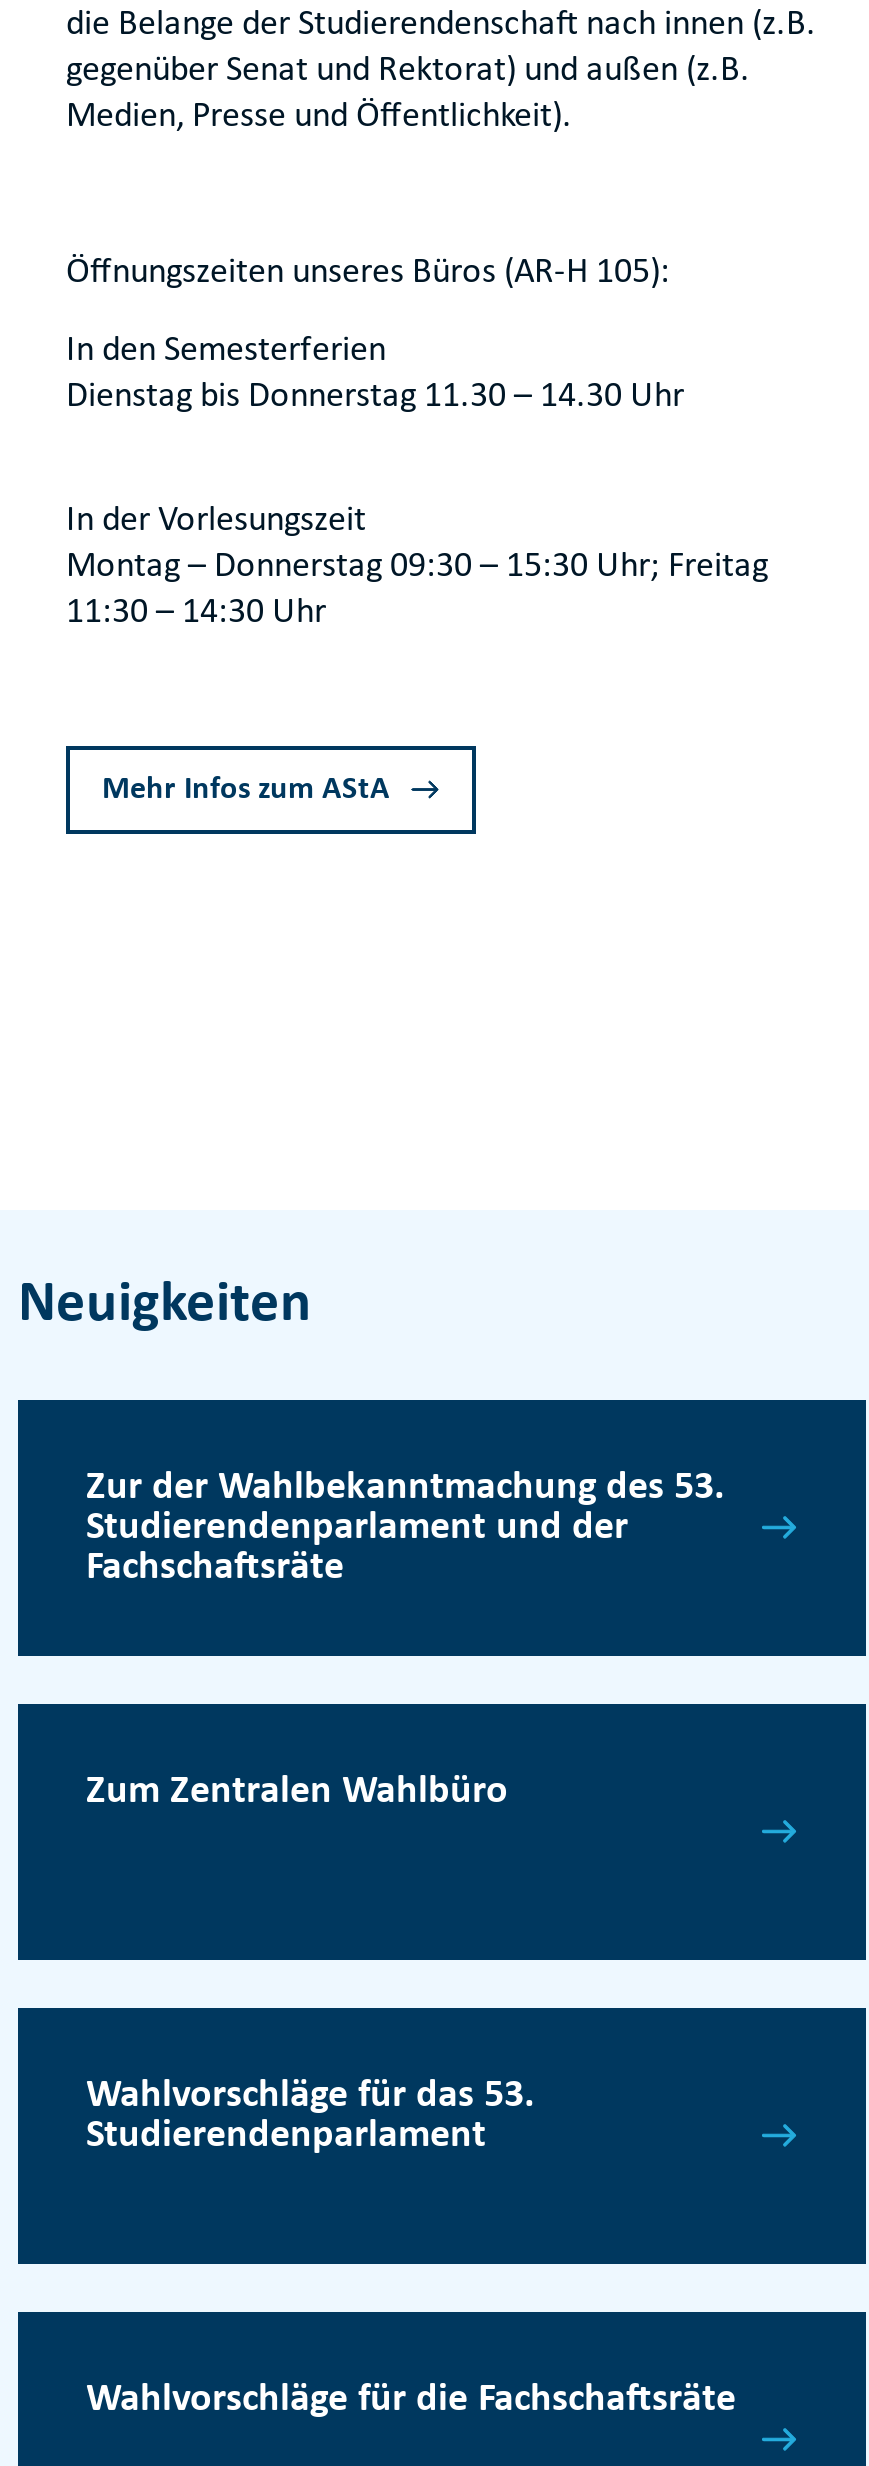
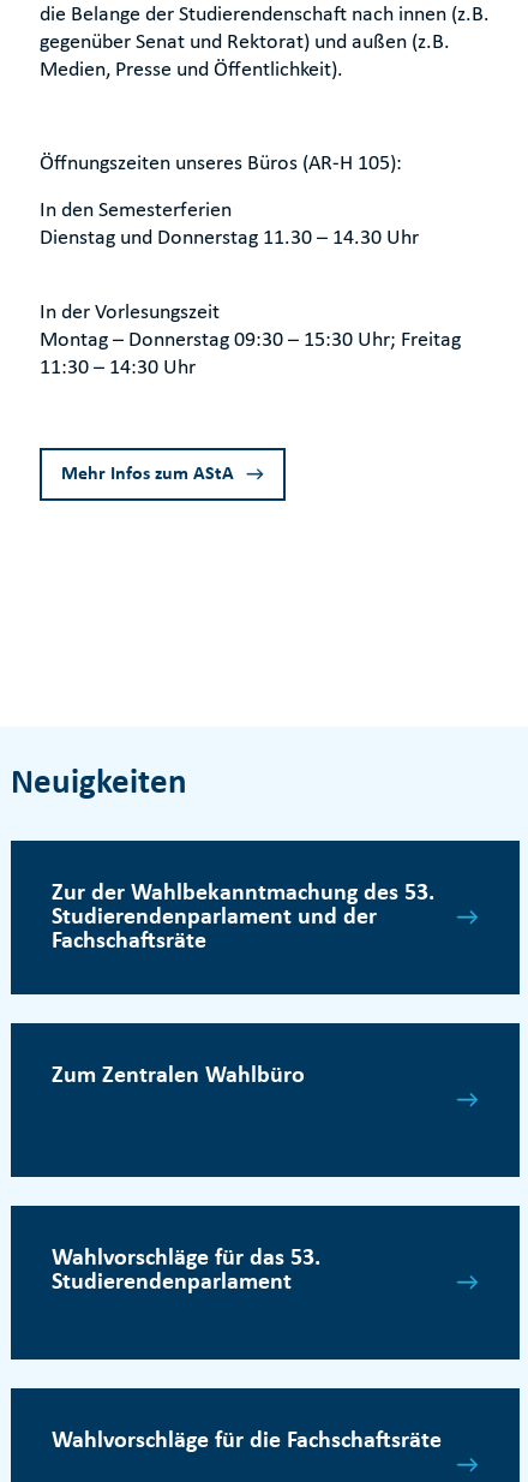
- Dienstag bis Donnerstag 11.30 – 14.30 Uhr
+ Dienstag und Donnerstag 11.30 – 14.30 Uhr
